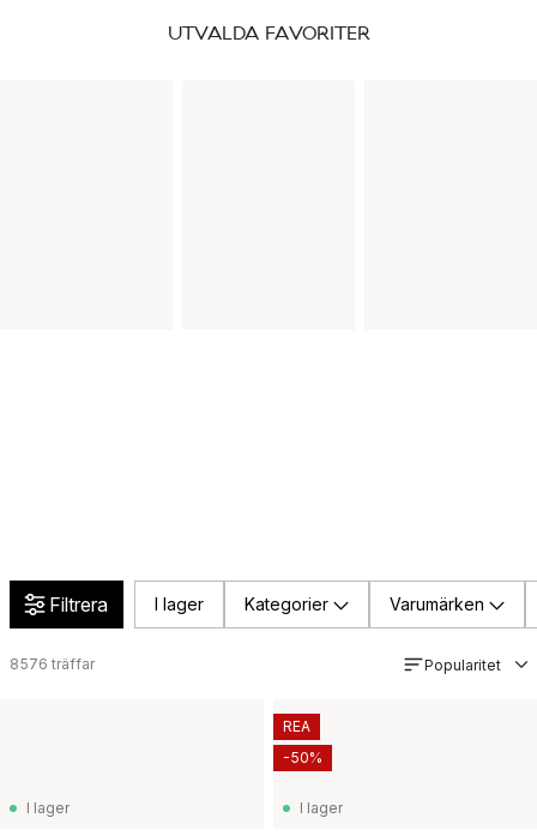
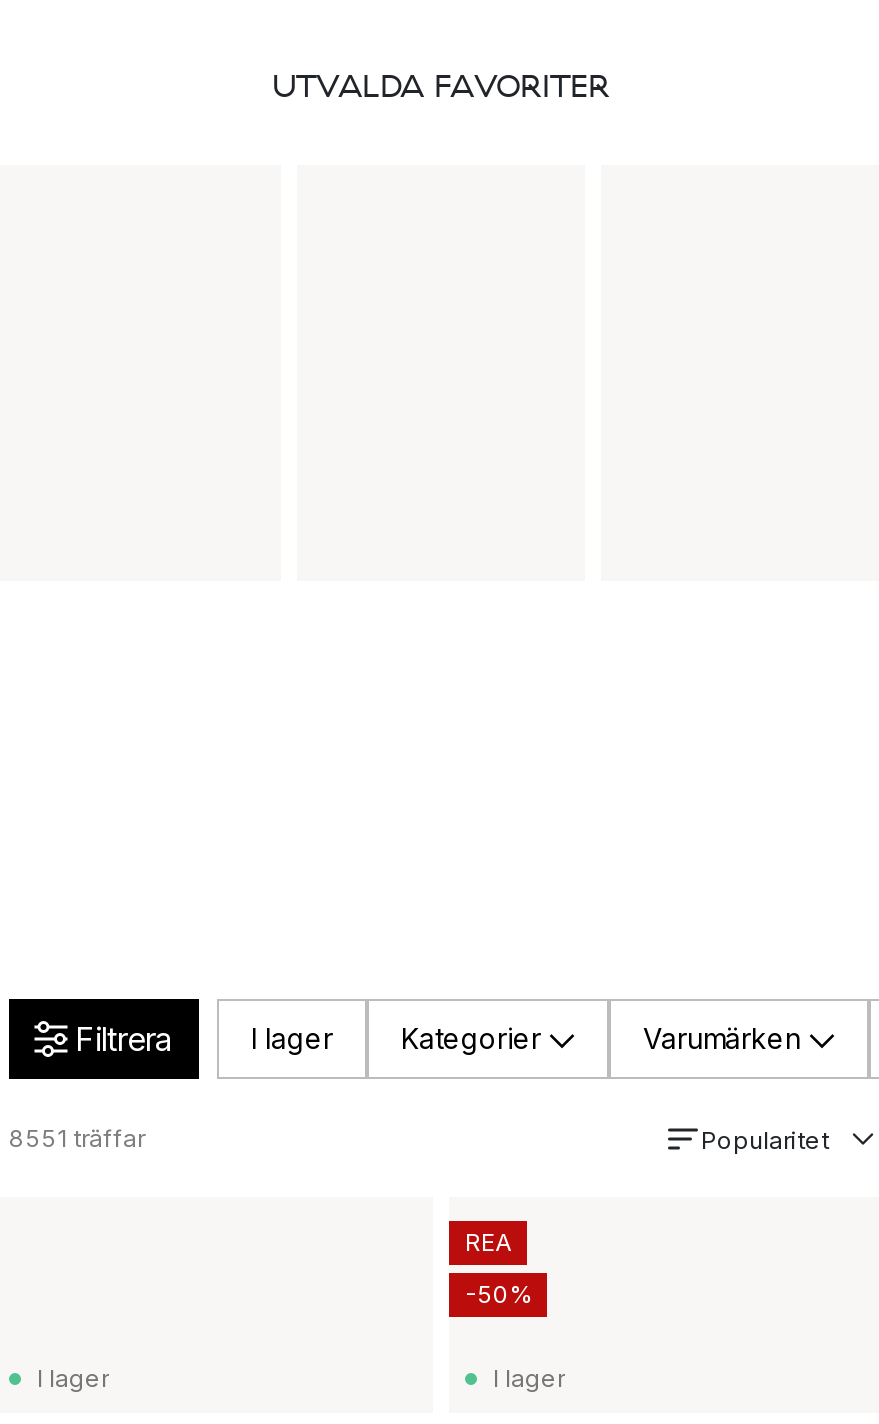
- 8576 träffar
+ 8551 träffar
